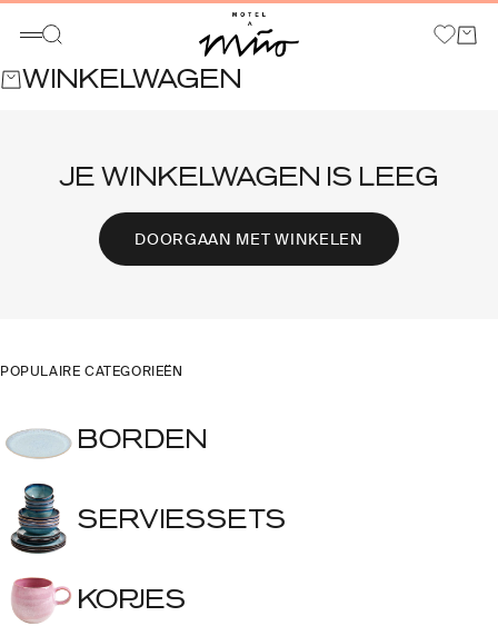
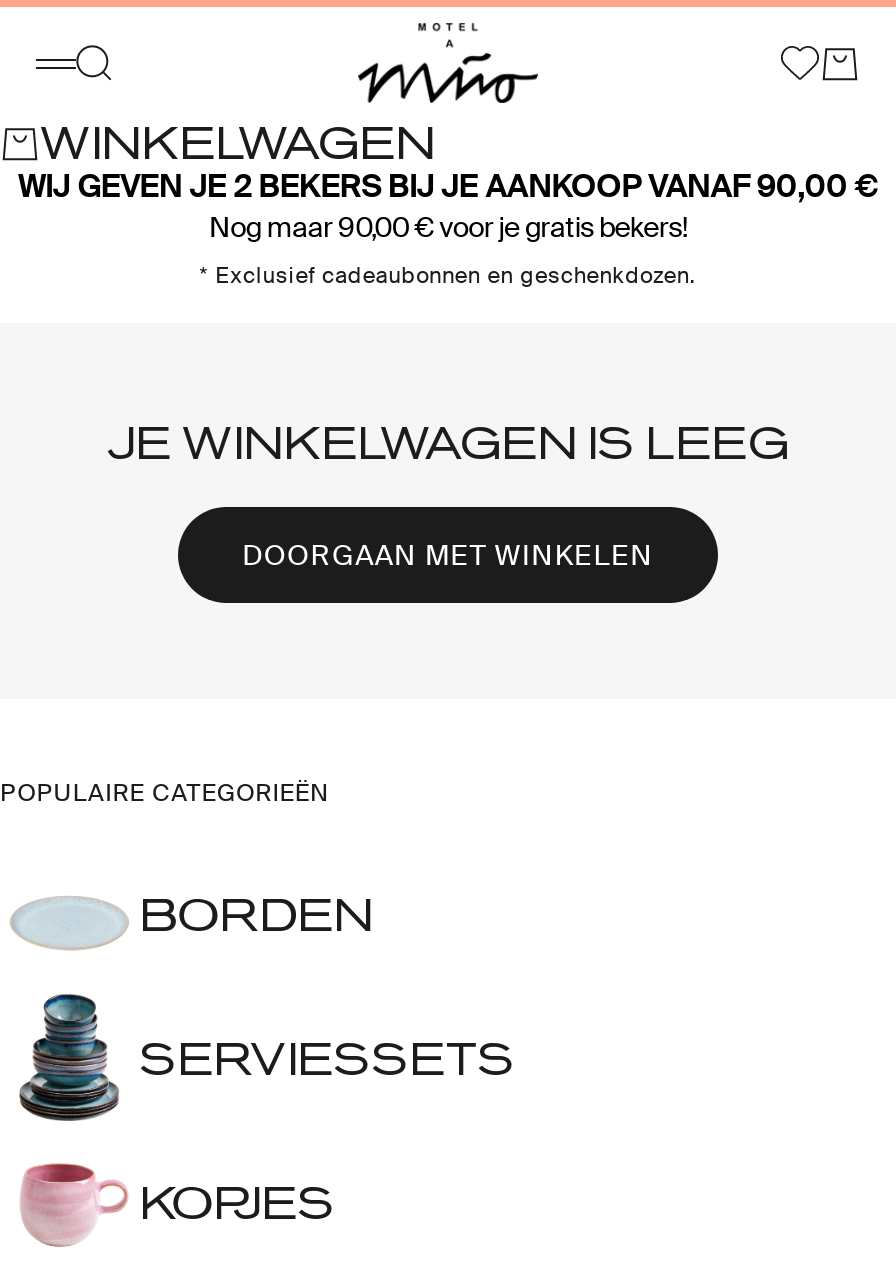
+ WIJ GEVEN JE 2 BEKERS BIJ JE AANKOOP VANAF 90,00 €
+ Nog maar 90,00 € voor je gratis bekers!
+ * Exclusief cadeaubonnen en geschenkdozen.
